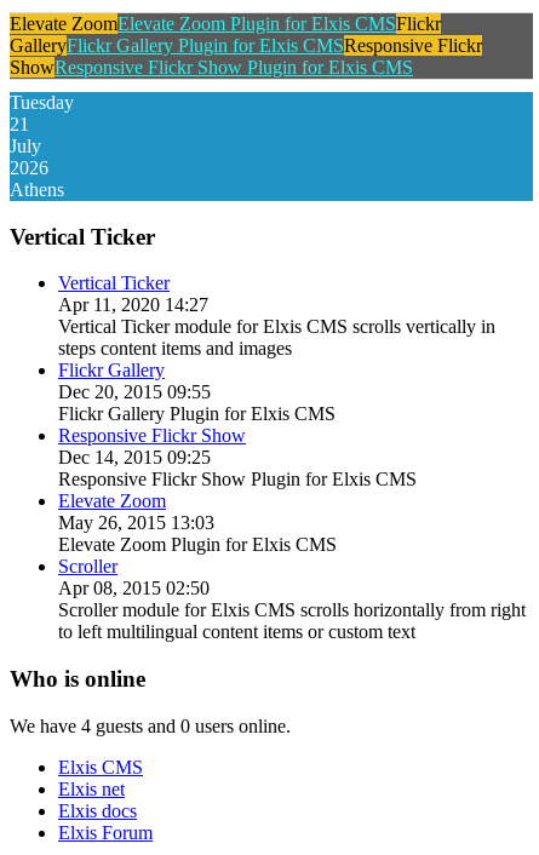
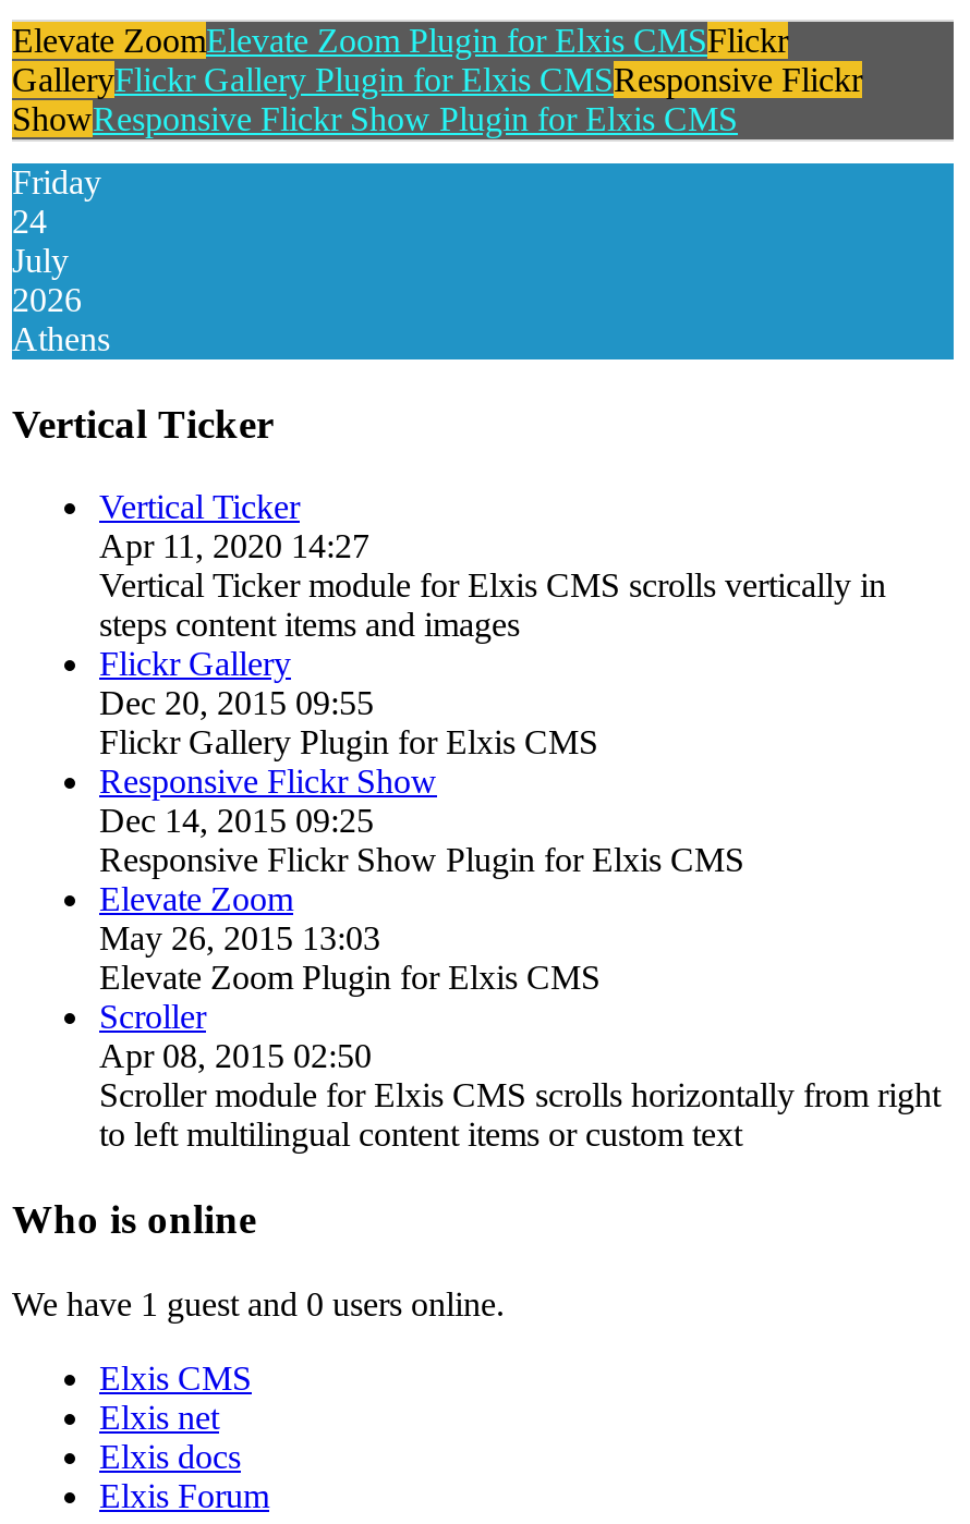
- Tuesday
- 21
+ Friday
+ 24

- We have 4 guests and 0 users online.
+ We have 1 guest and 0 users online.
